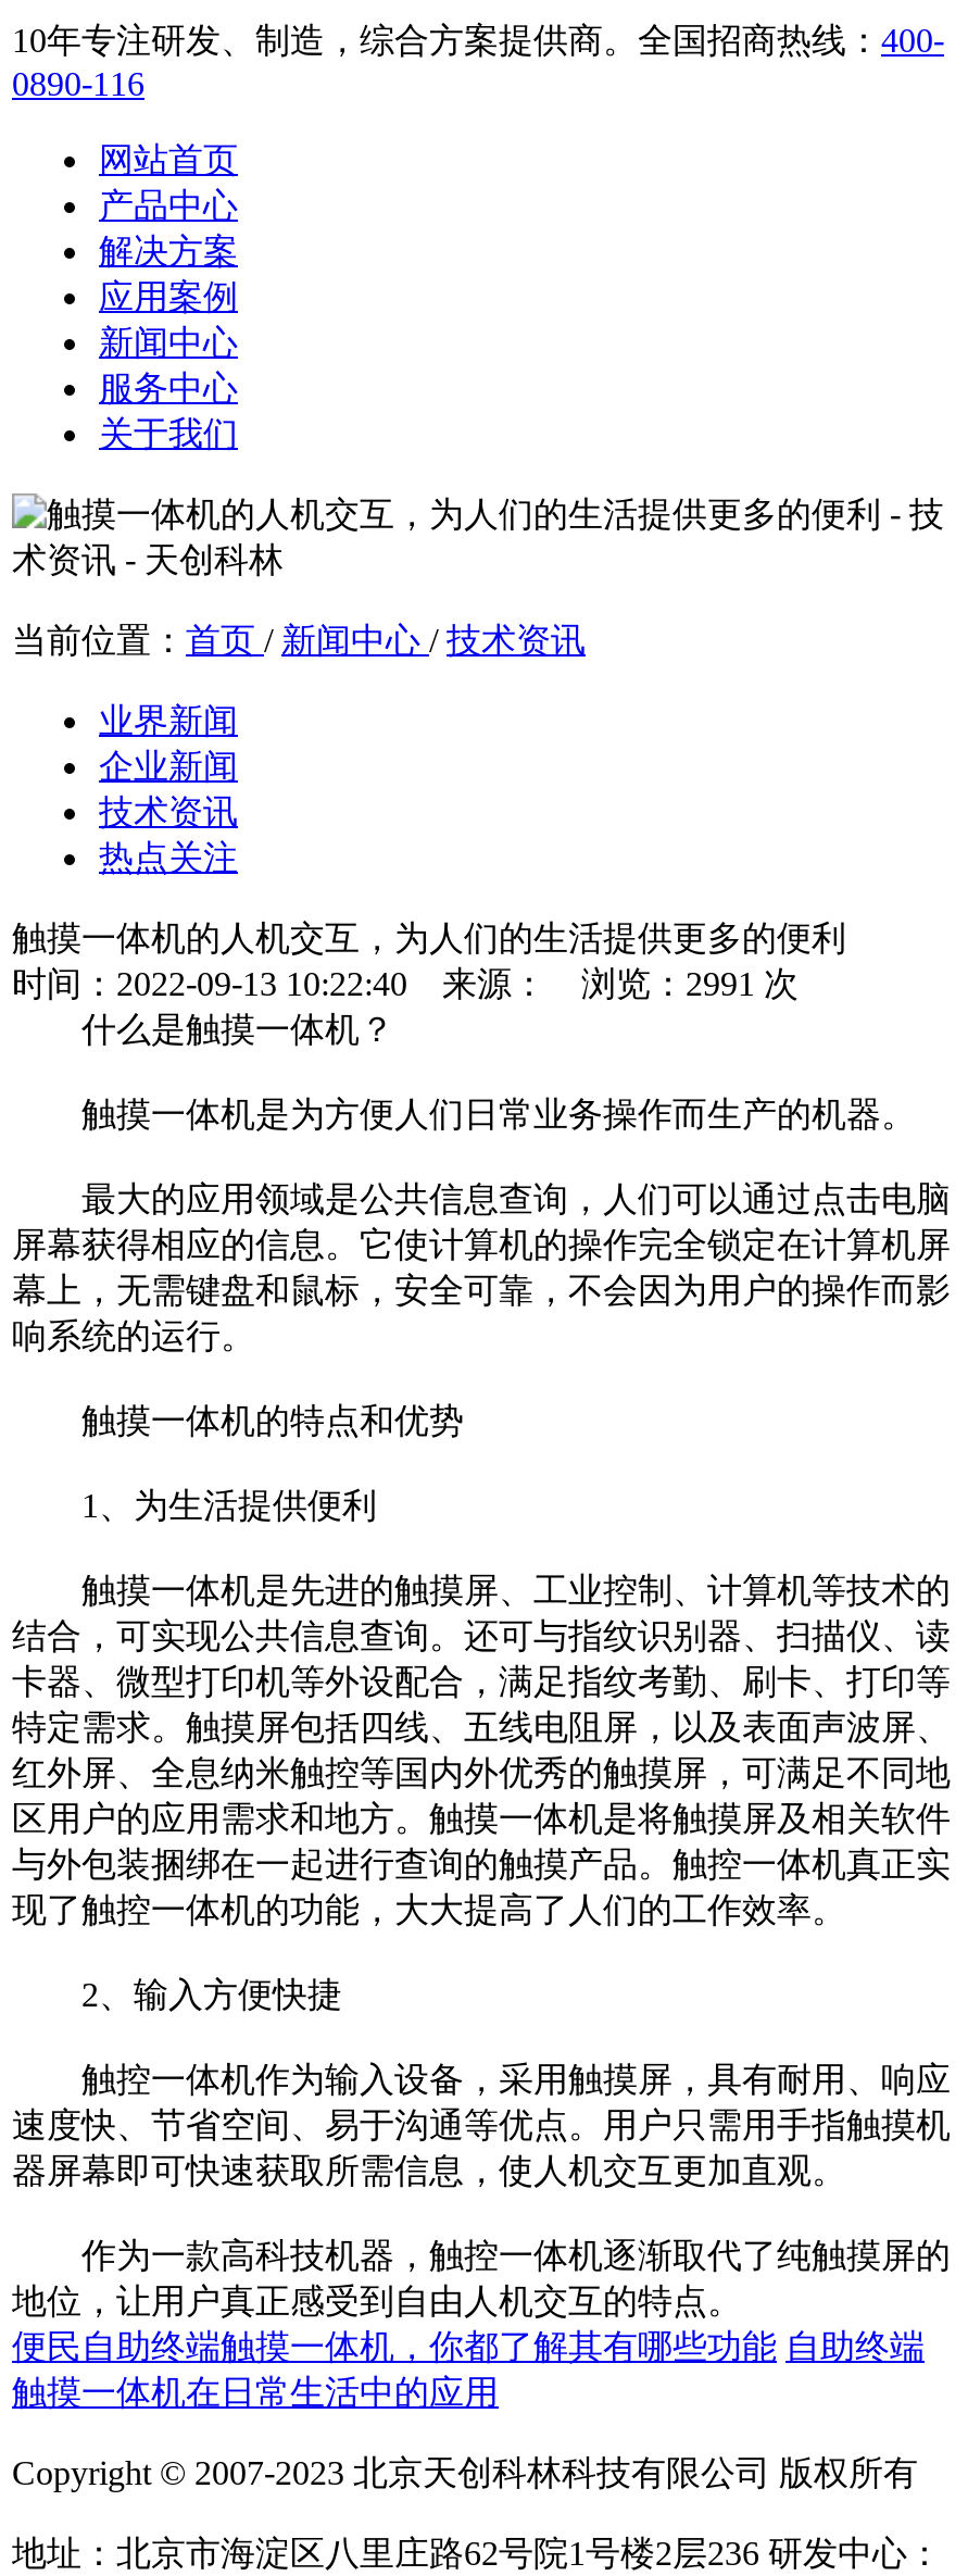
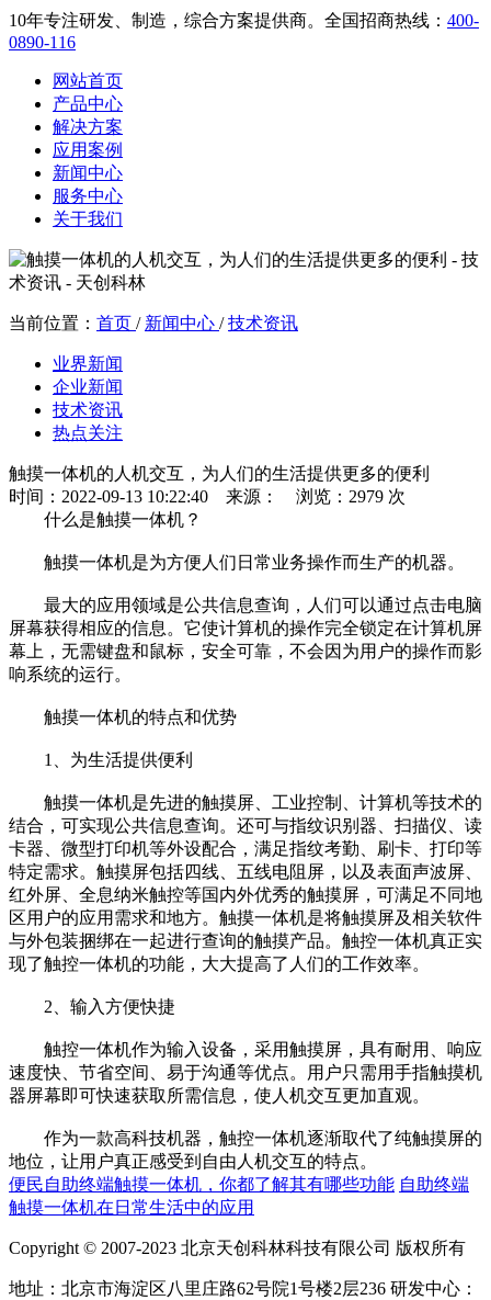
- 时间：2022-09-13 10:22:40 来源： 浏览：2991 次
+ 时间：2022-09-13 10:22:40 来源： 浏览：2979 次
